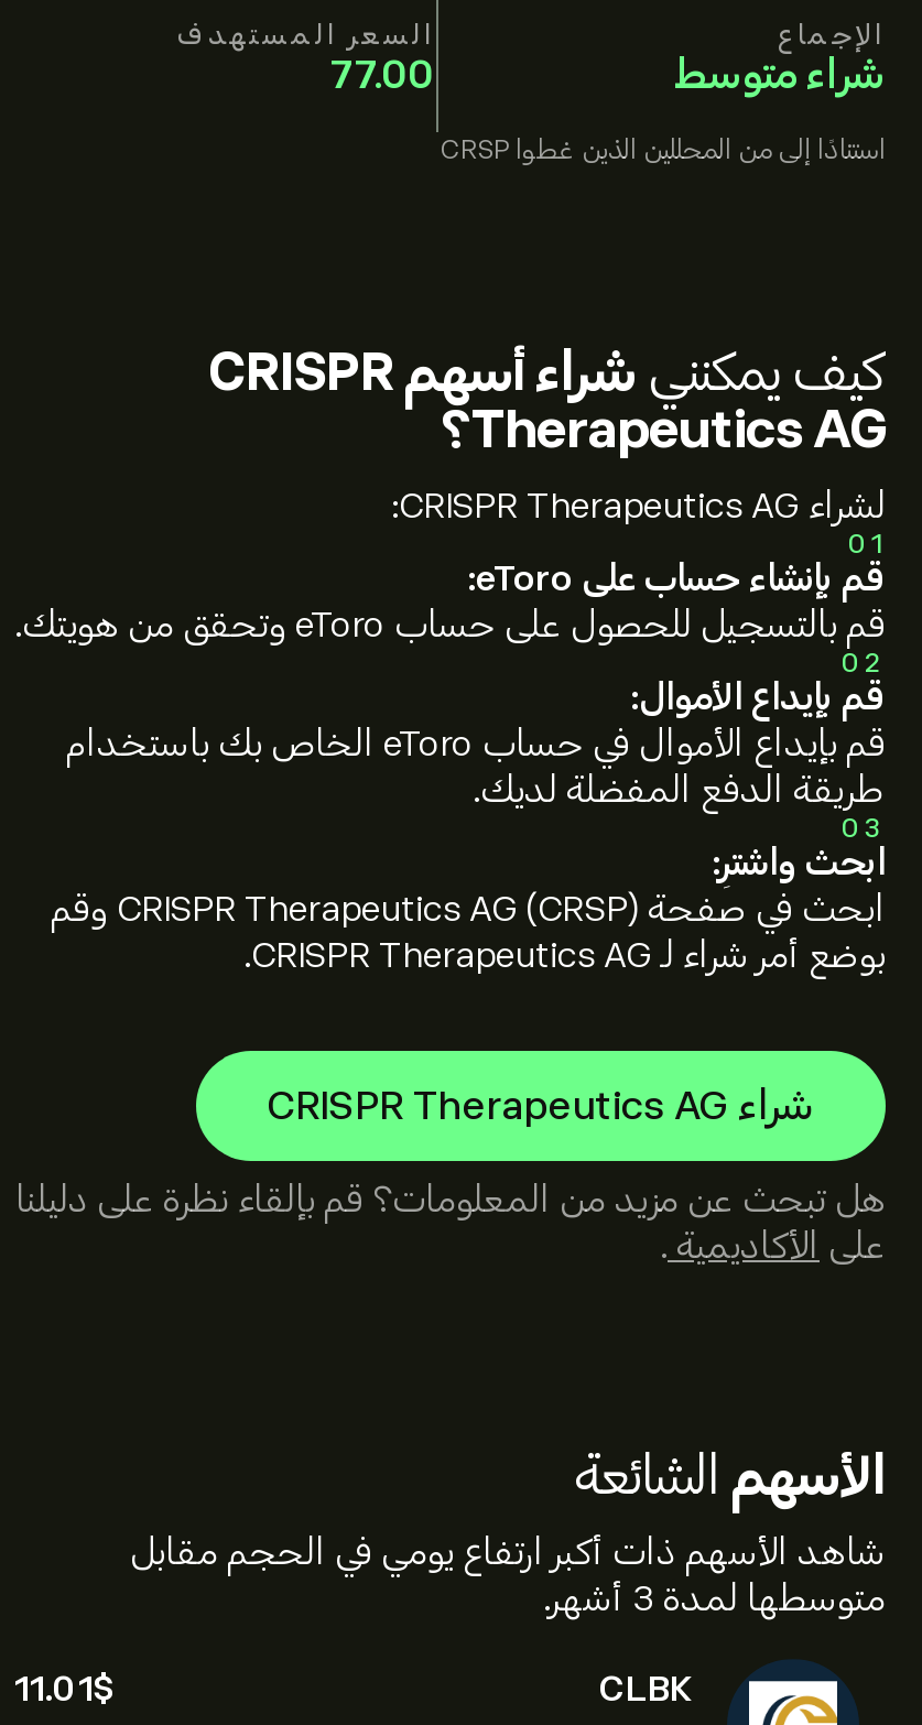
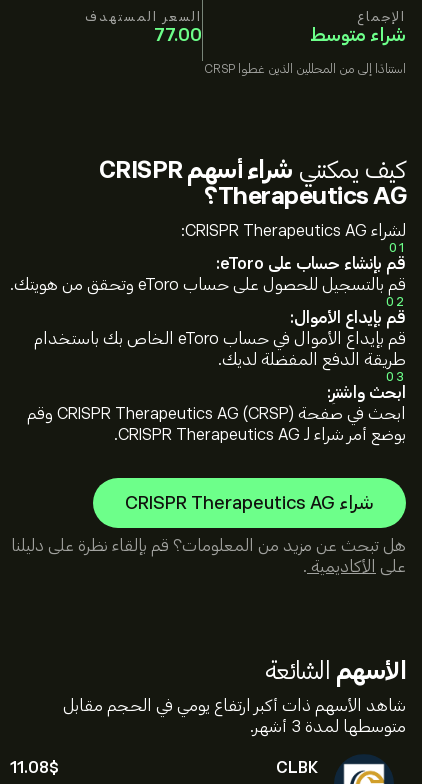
- 11.01$
+ 11.08$
